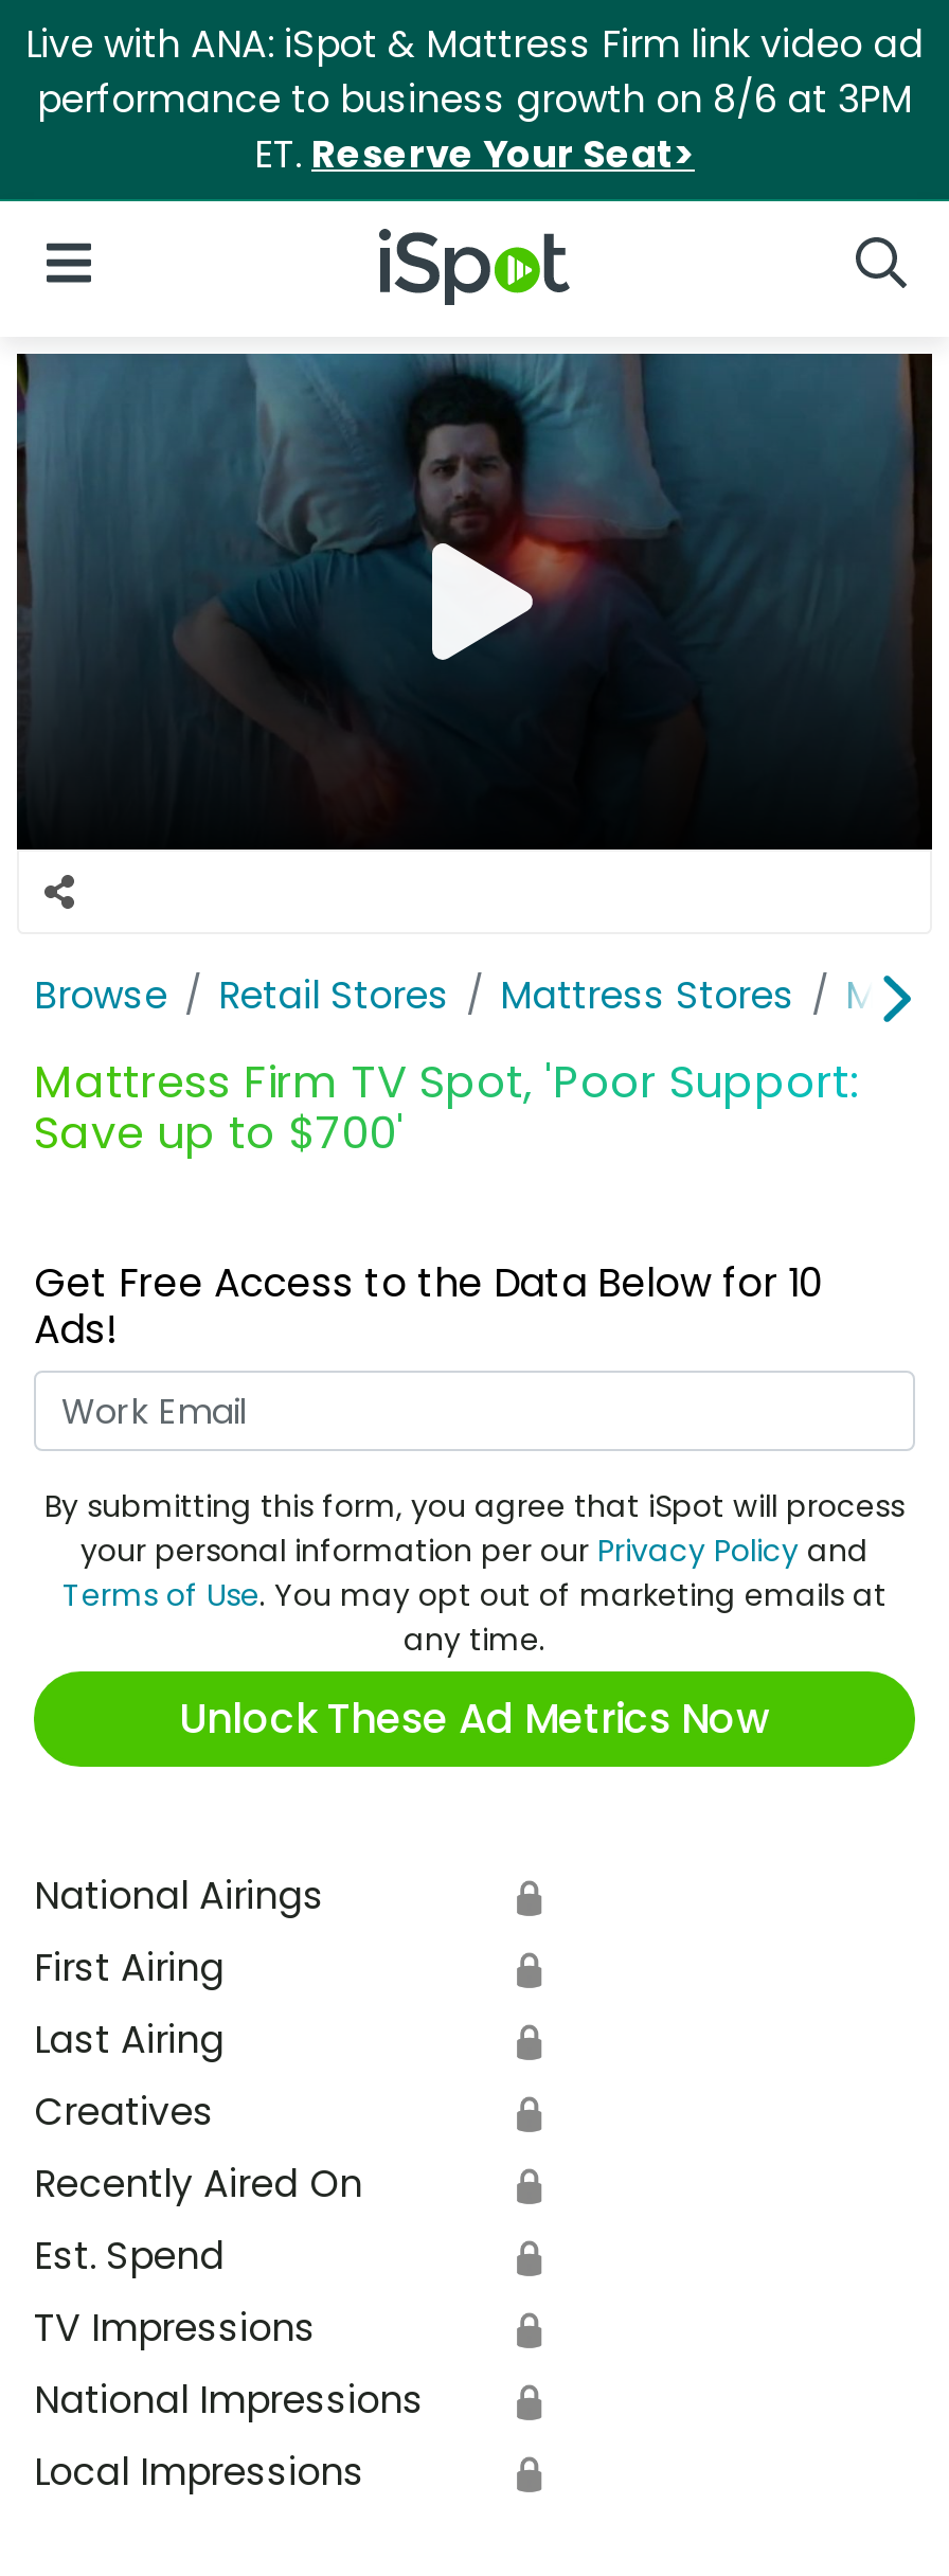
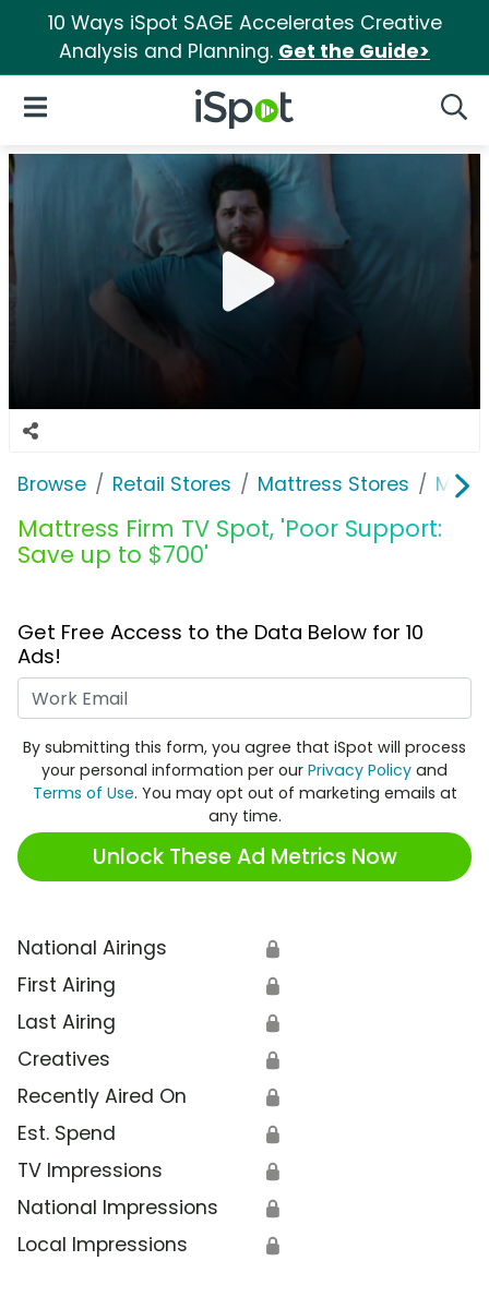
- Live with ANA: iSpot & Mattress Firm link video ad
- performance to business growth on 8/6 at 3PM
- ET. Reserve Your Seat>
+ 10 Ways iSpot SAGE Accelerates Creative
+ Analysis and Planning. Get the Guide>
